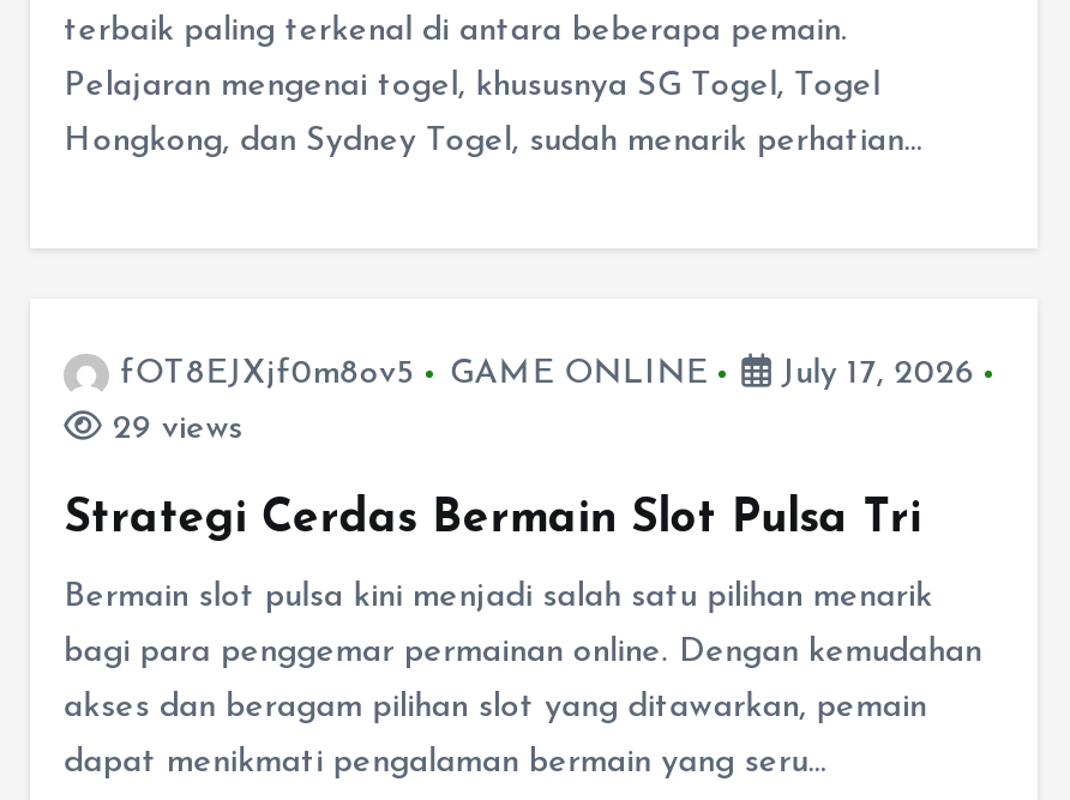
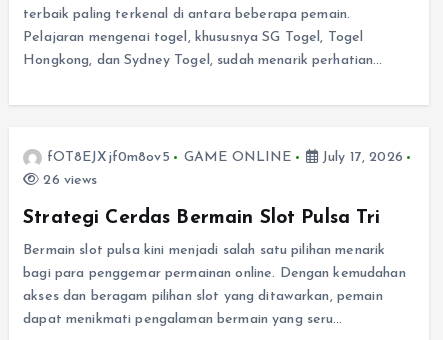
- 29 views
+ 26 views
